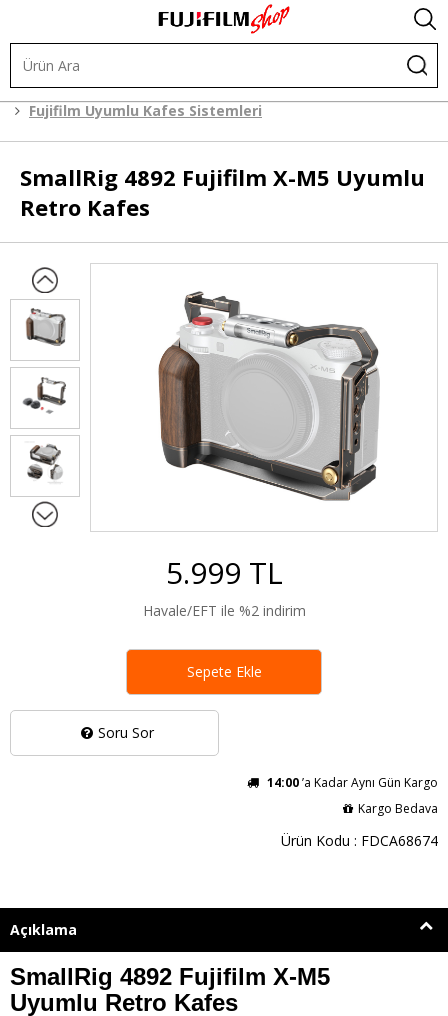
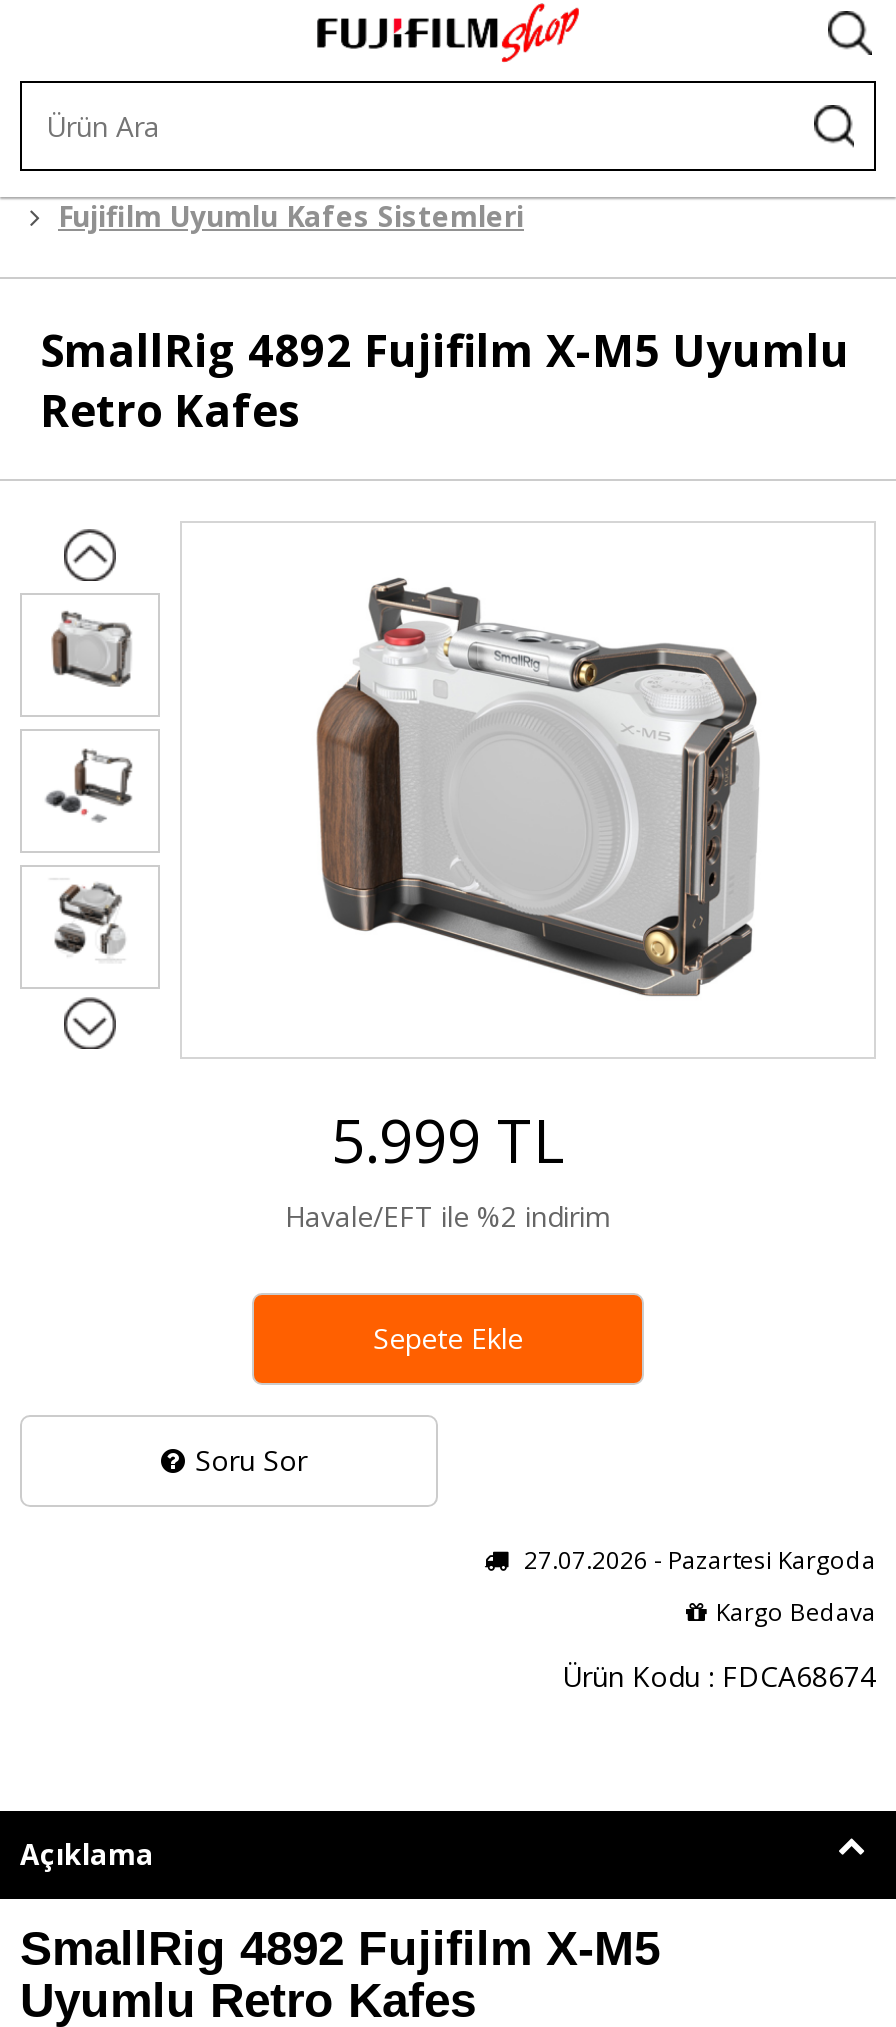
- 14:00’a Kadar Aynı Gün Kargo
+ 27.07.2026 - Pazartesi Kargoda
